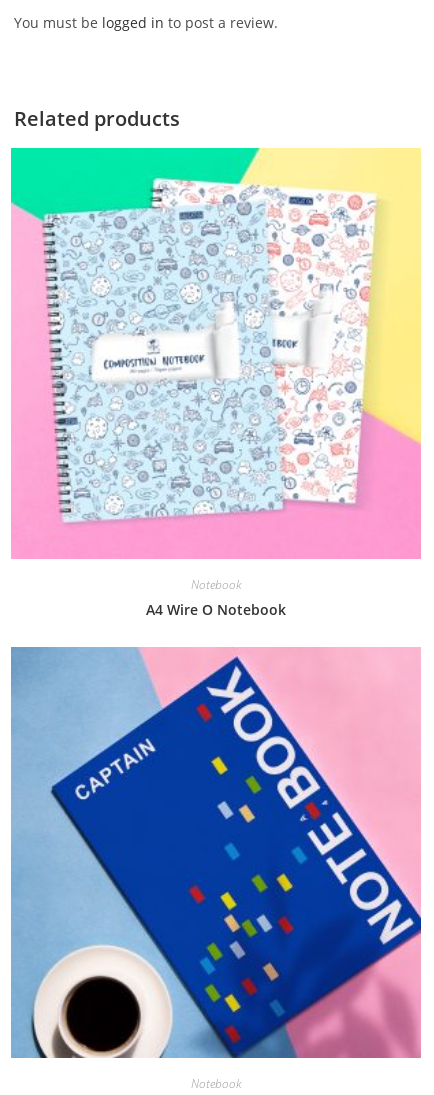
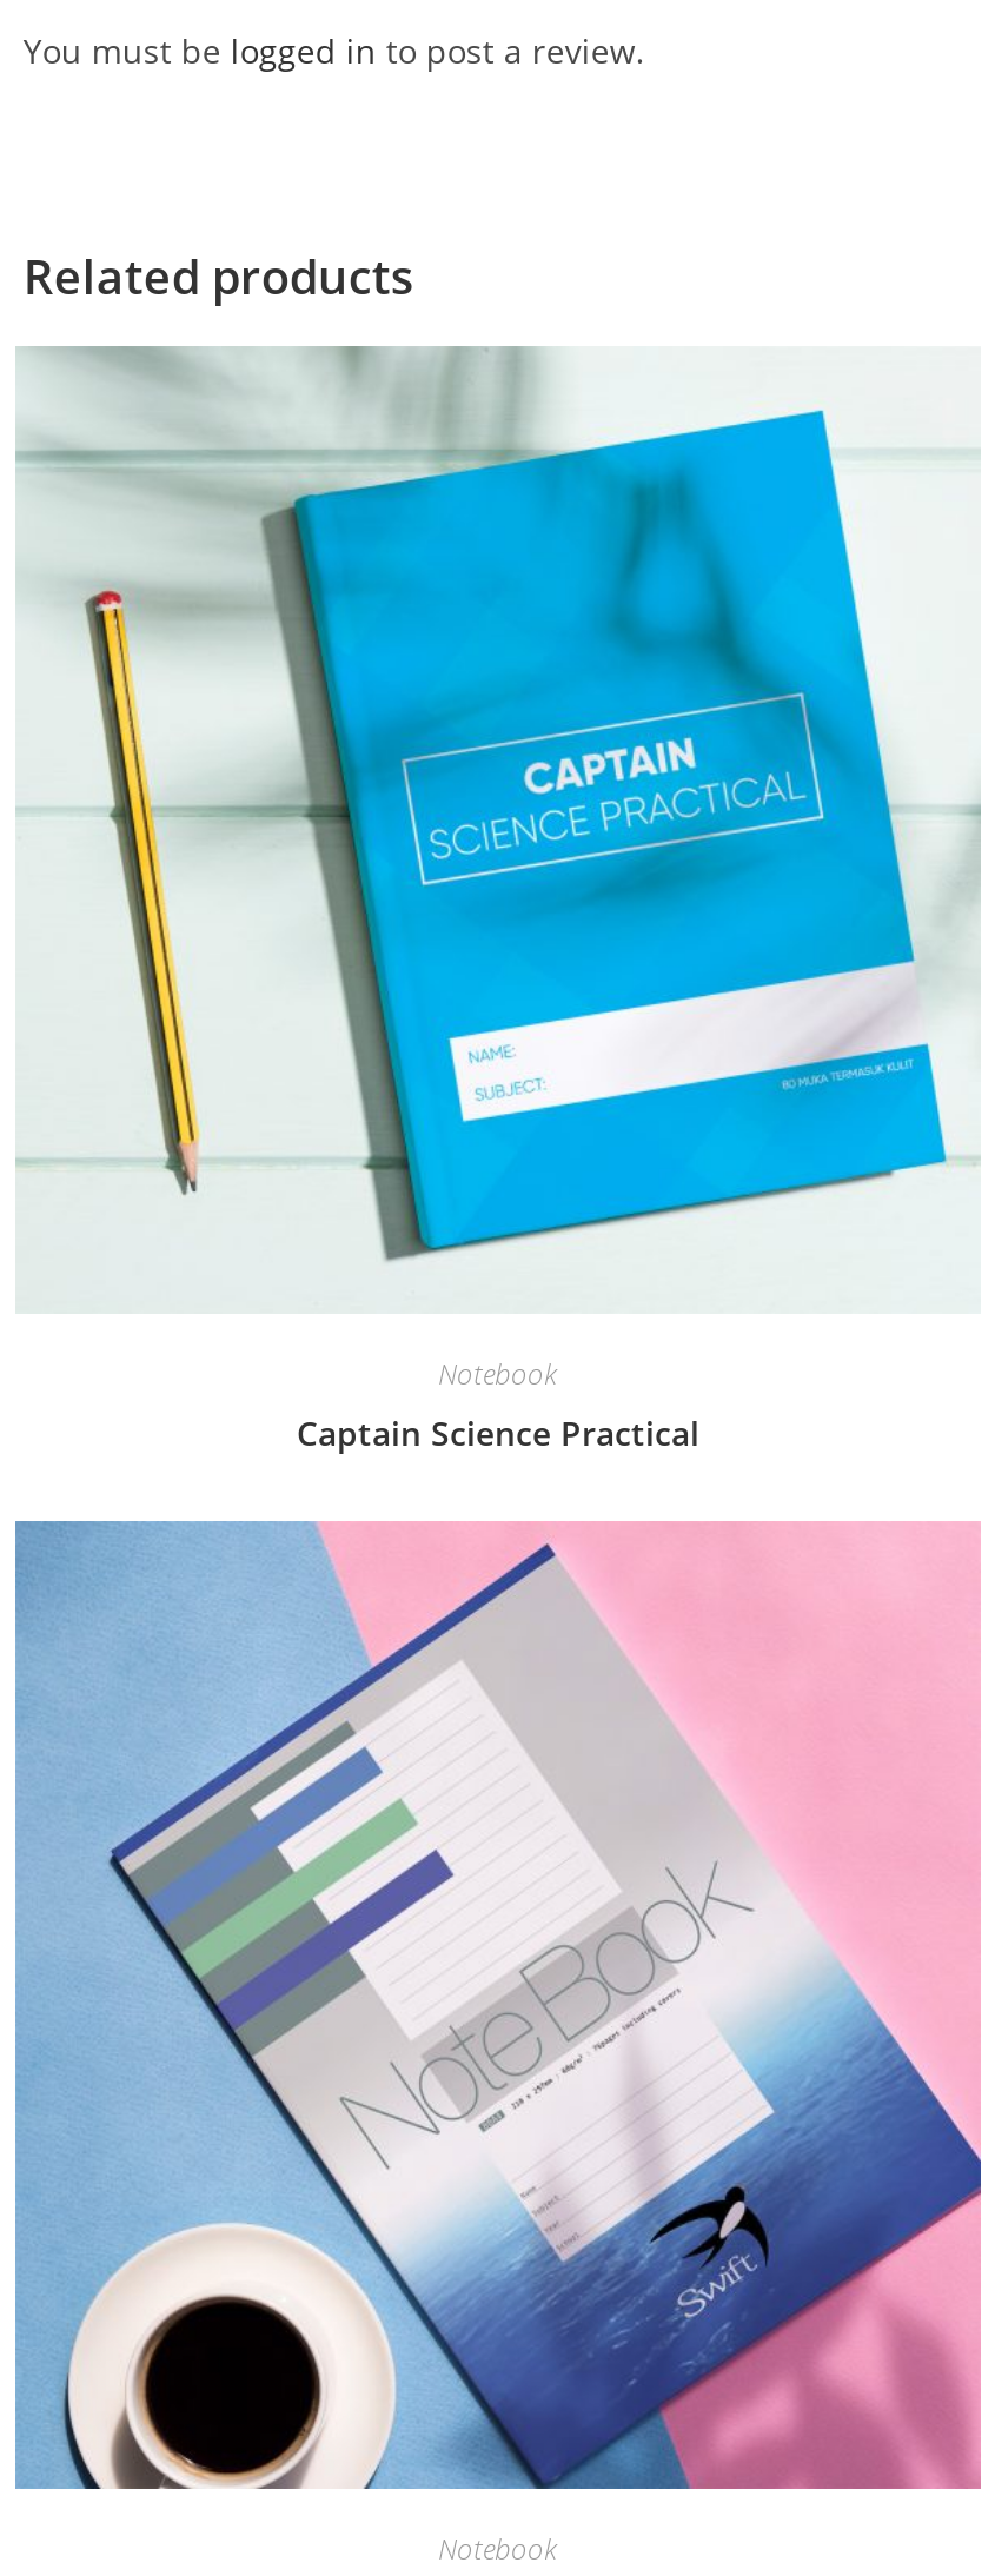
- [image]
+ [image]

- A4 Wire O Notebook
+ Captain Science Practical

- [image]
+ [image]
